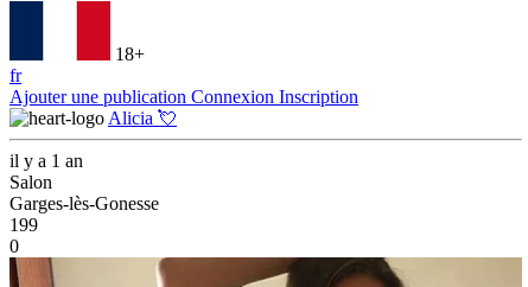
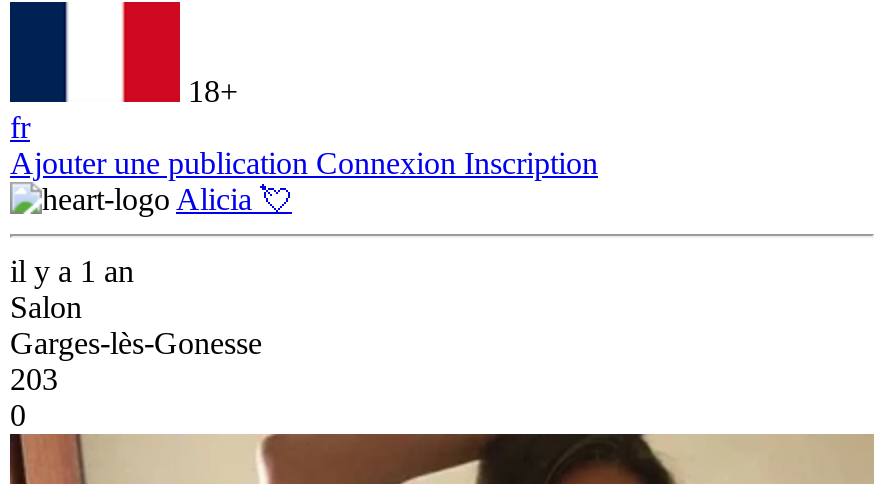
- 199
+ 203
